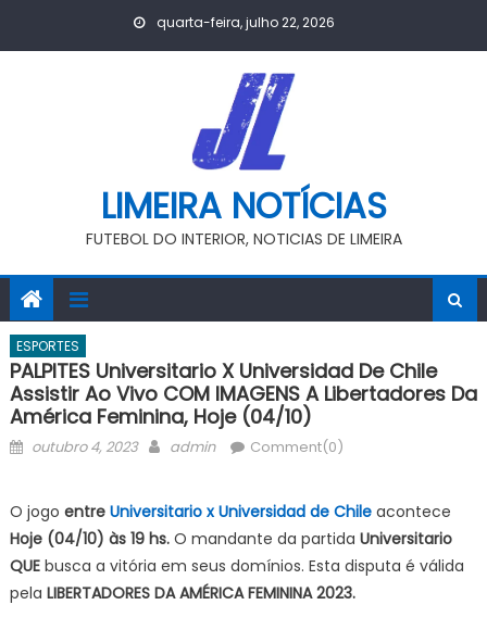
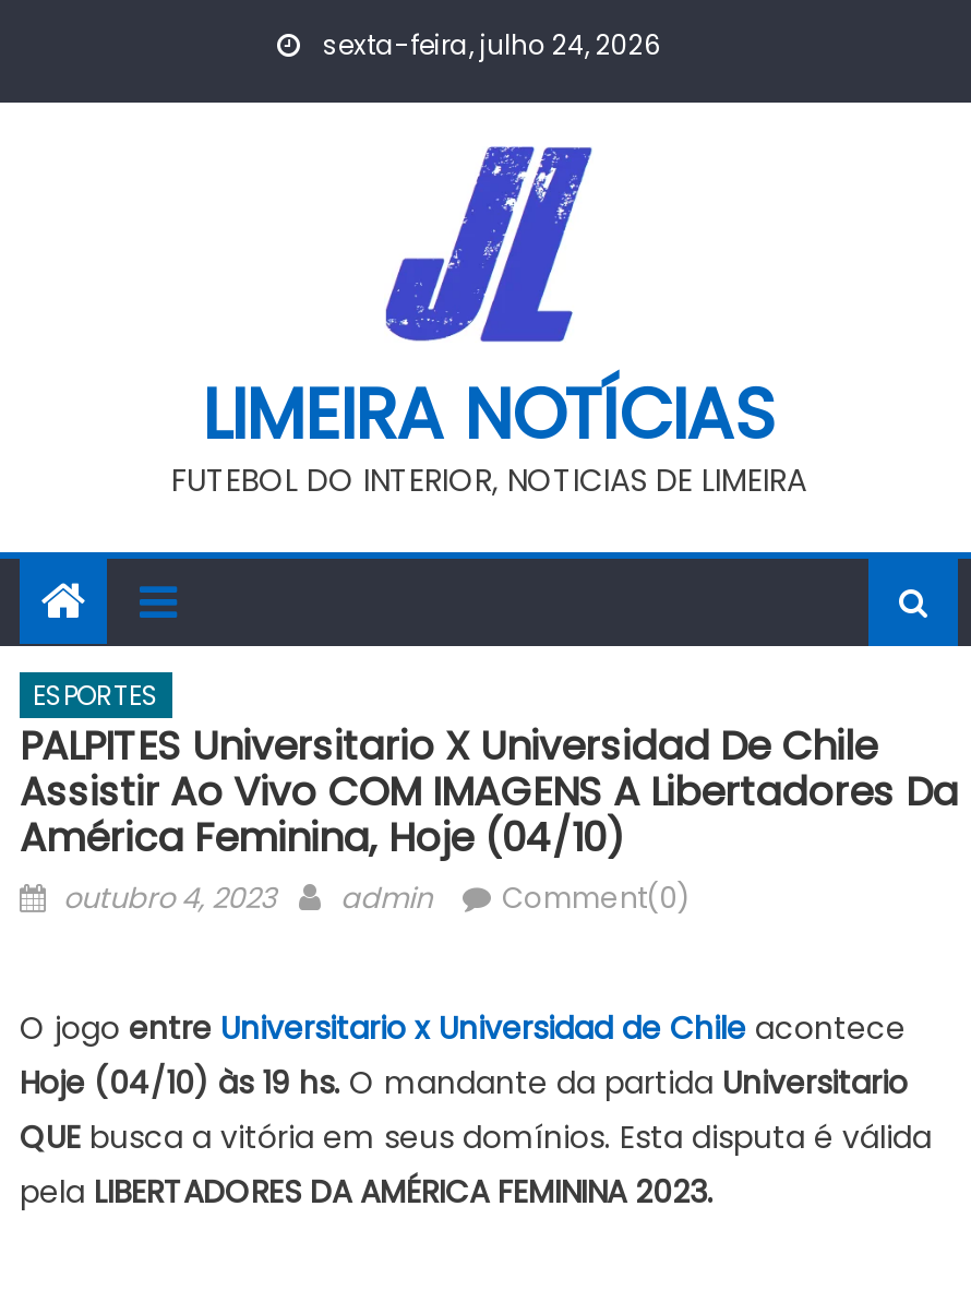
- quarta-feira, julho 22, 2026
+ sexta-feira, julho 24, 2026
